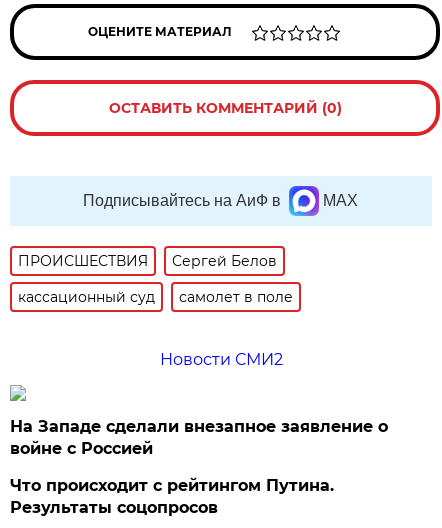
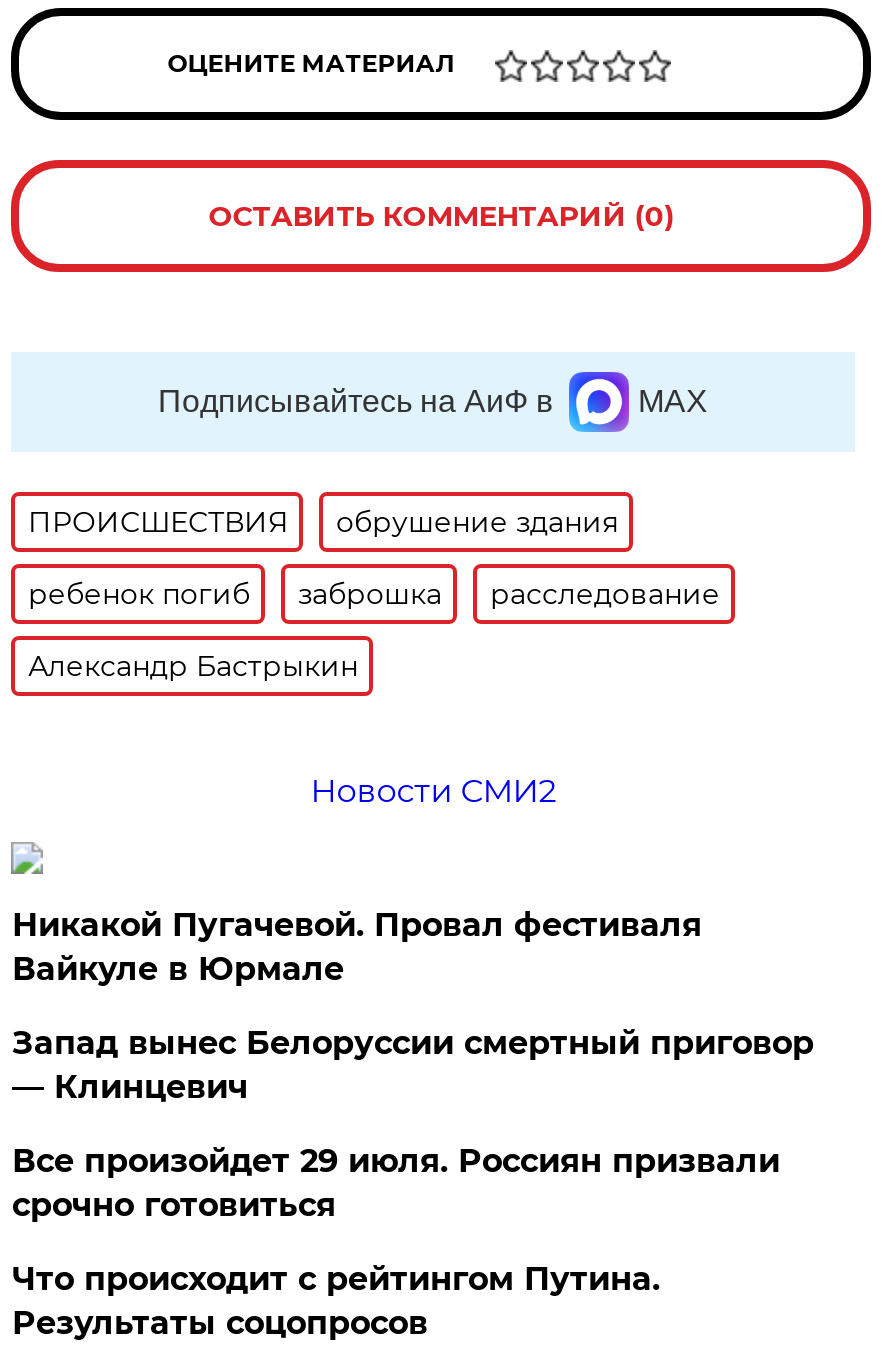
- Сергей Белов
- кассационный суд
- самолет в поле
+ обрушение здания
+ ребенок погиб
+ заброшка
+ расследование
+ Александр Бастрыкин

- На Западе сделали внезапное заявление о
- войне с Россией
+ Никакой Пугачевой. Провал фестиваля
+ Вайкуле в Юрмале
+ Запад вынес Белоруссии смертный приговор
+ — Клинцевич
+ Все произойдет 29 июля. Россиян призвали
+ срочно готовиться
